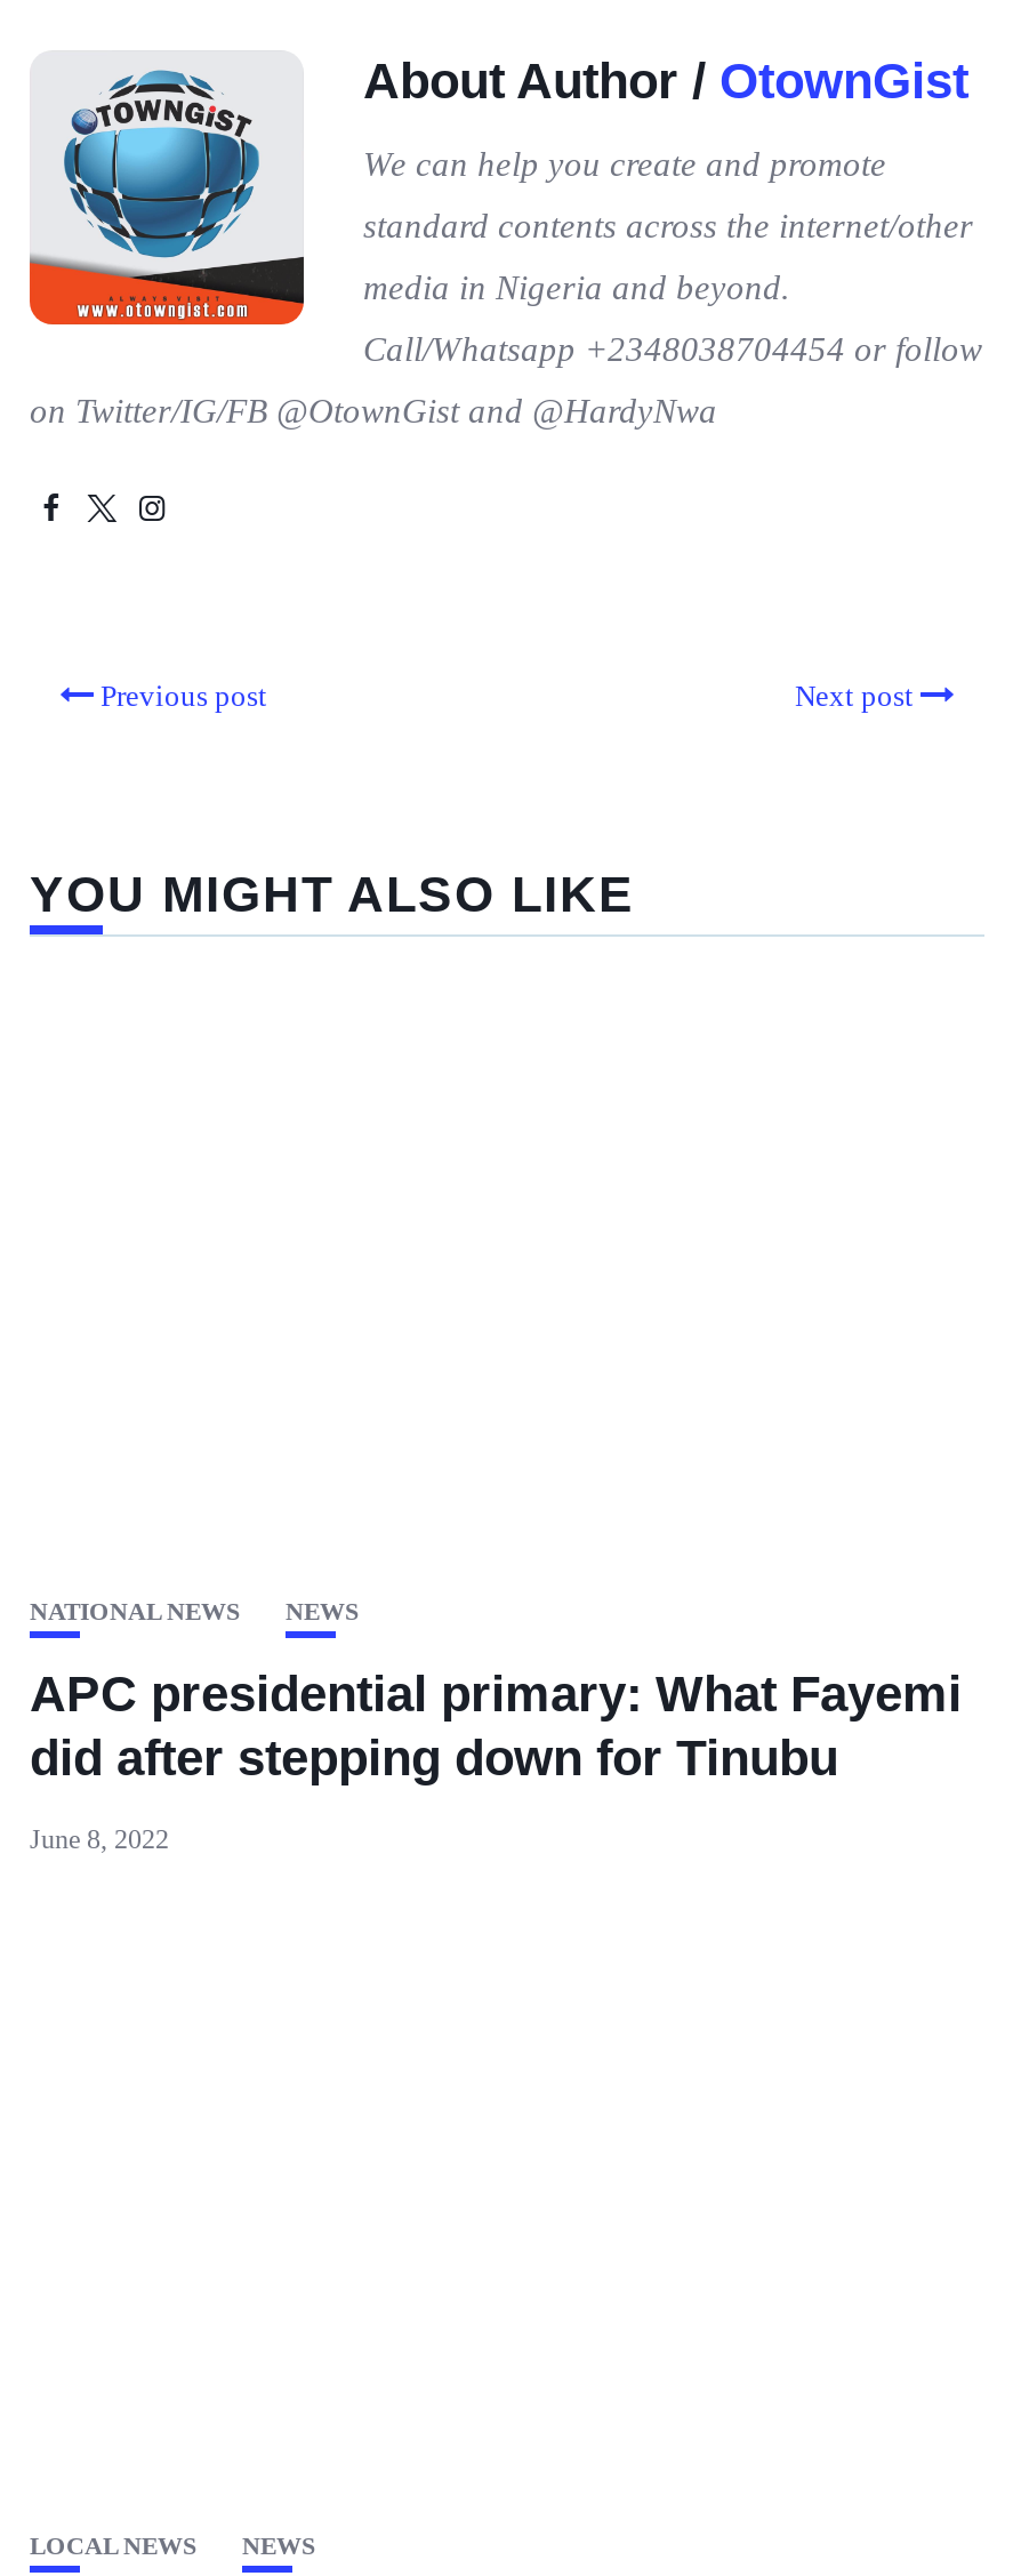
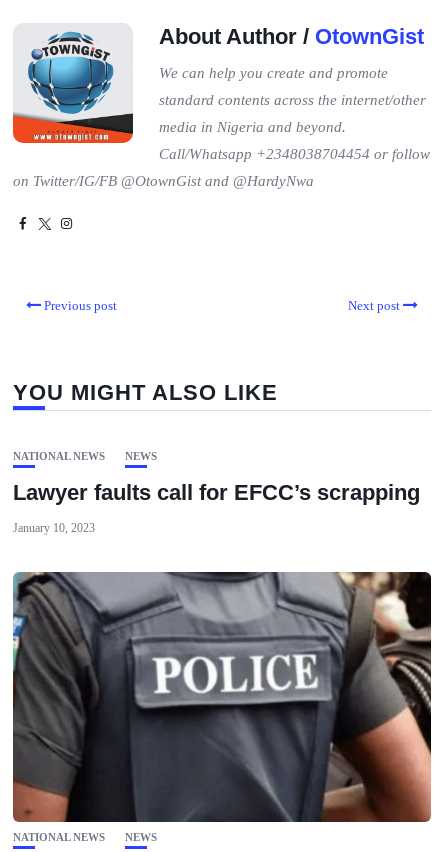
+ [image]

- APC presidential primary: What Fayemi
- did after stepping down for Tinubu
+ Lawyer faults call for EFCC’s scrapping

- June 8, 2022
+ January 10, 2023

- LOCAL NEWS
+ NATIONAL NEWS
